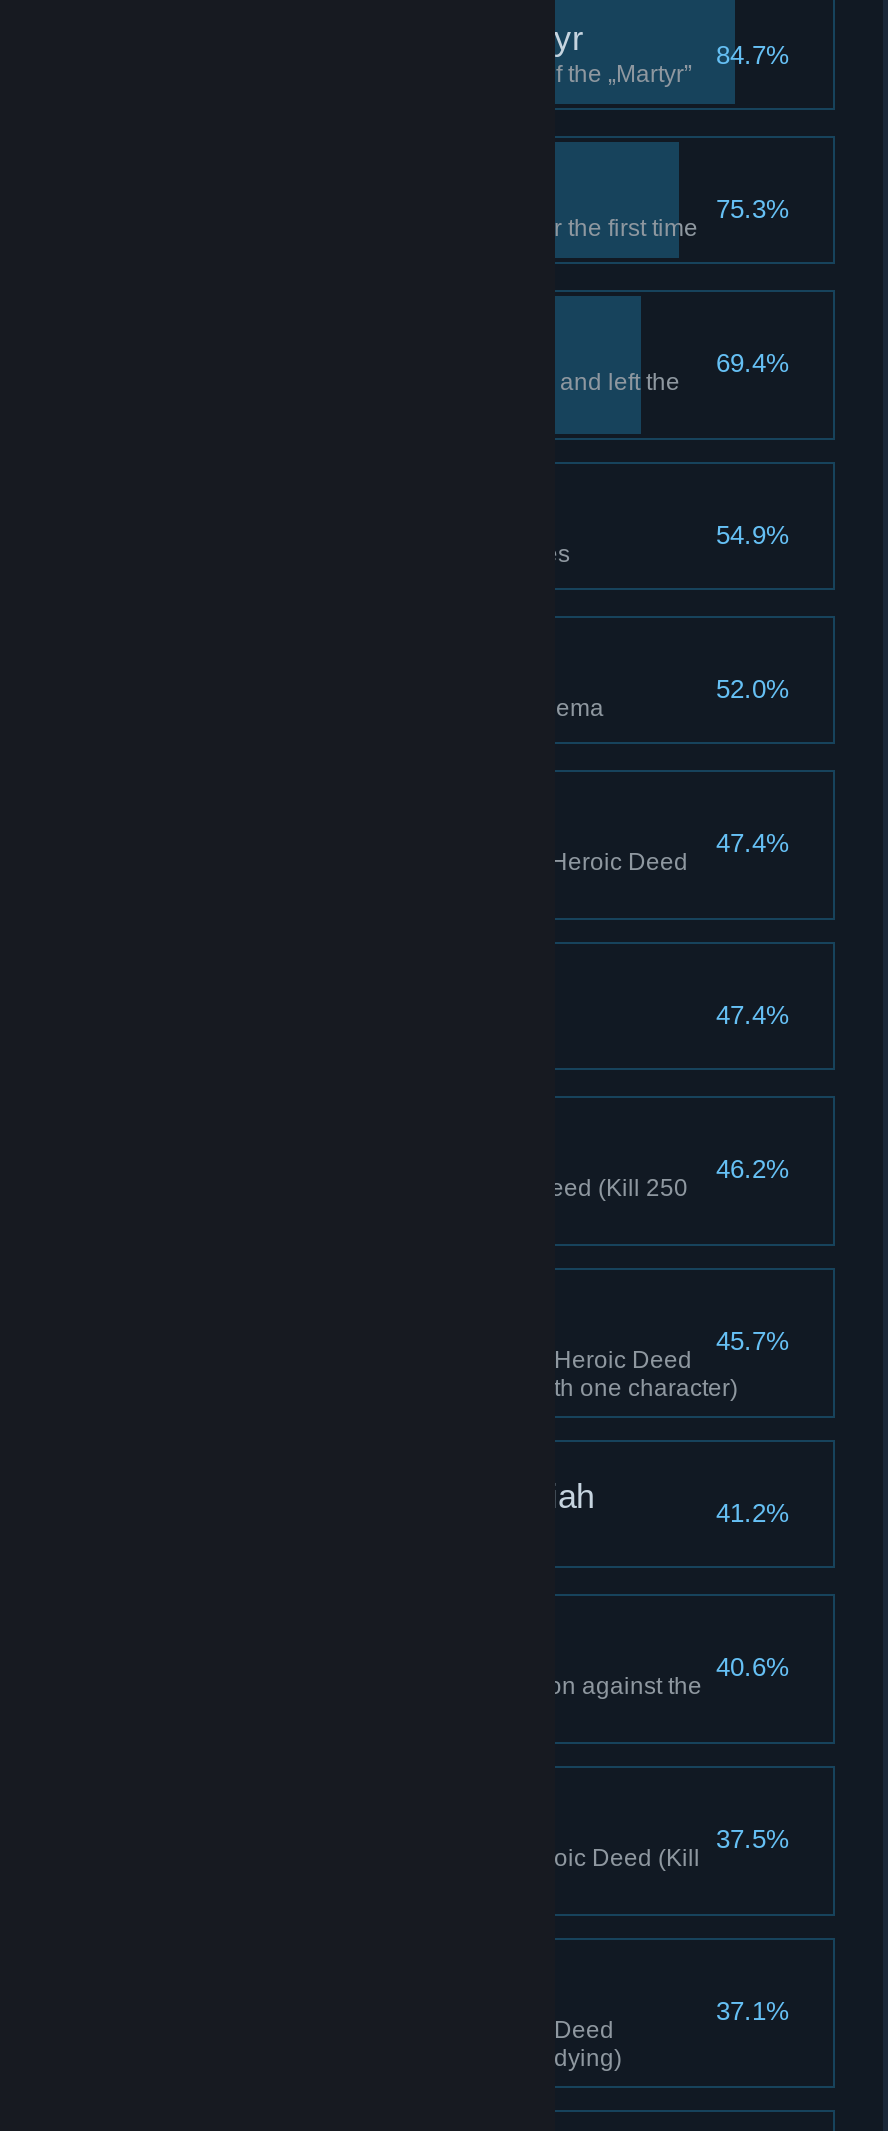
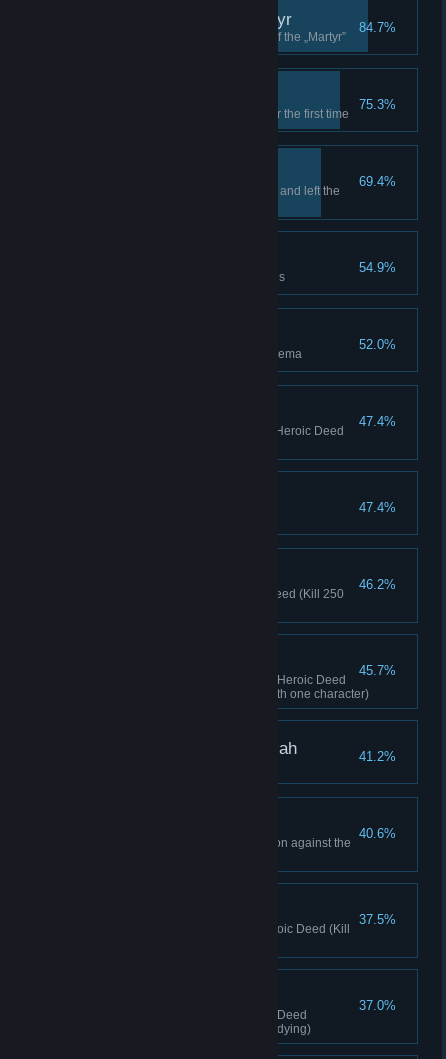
- 37.1%
+ 37.0%
